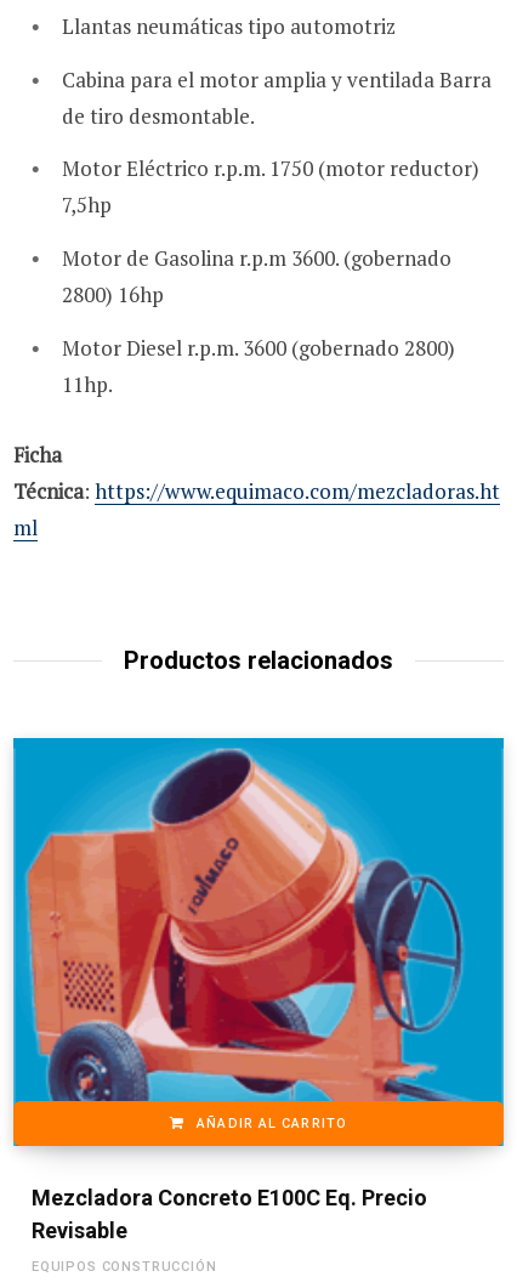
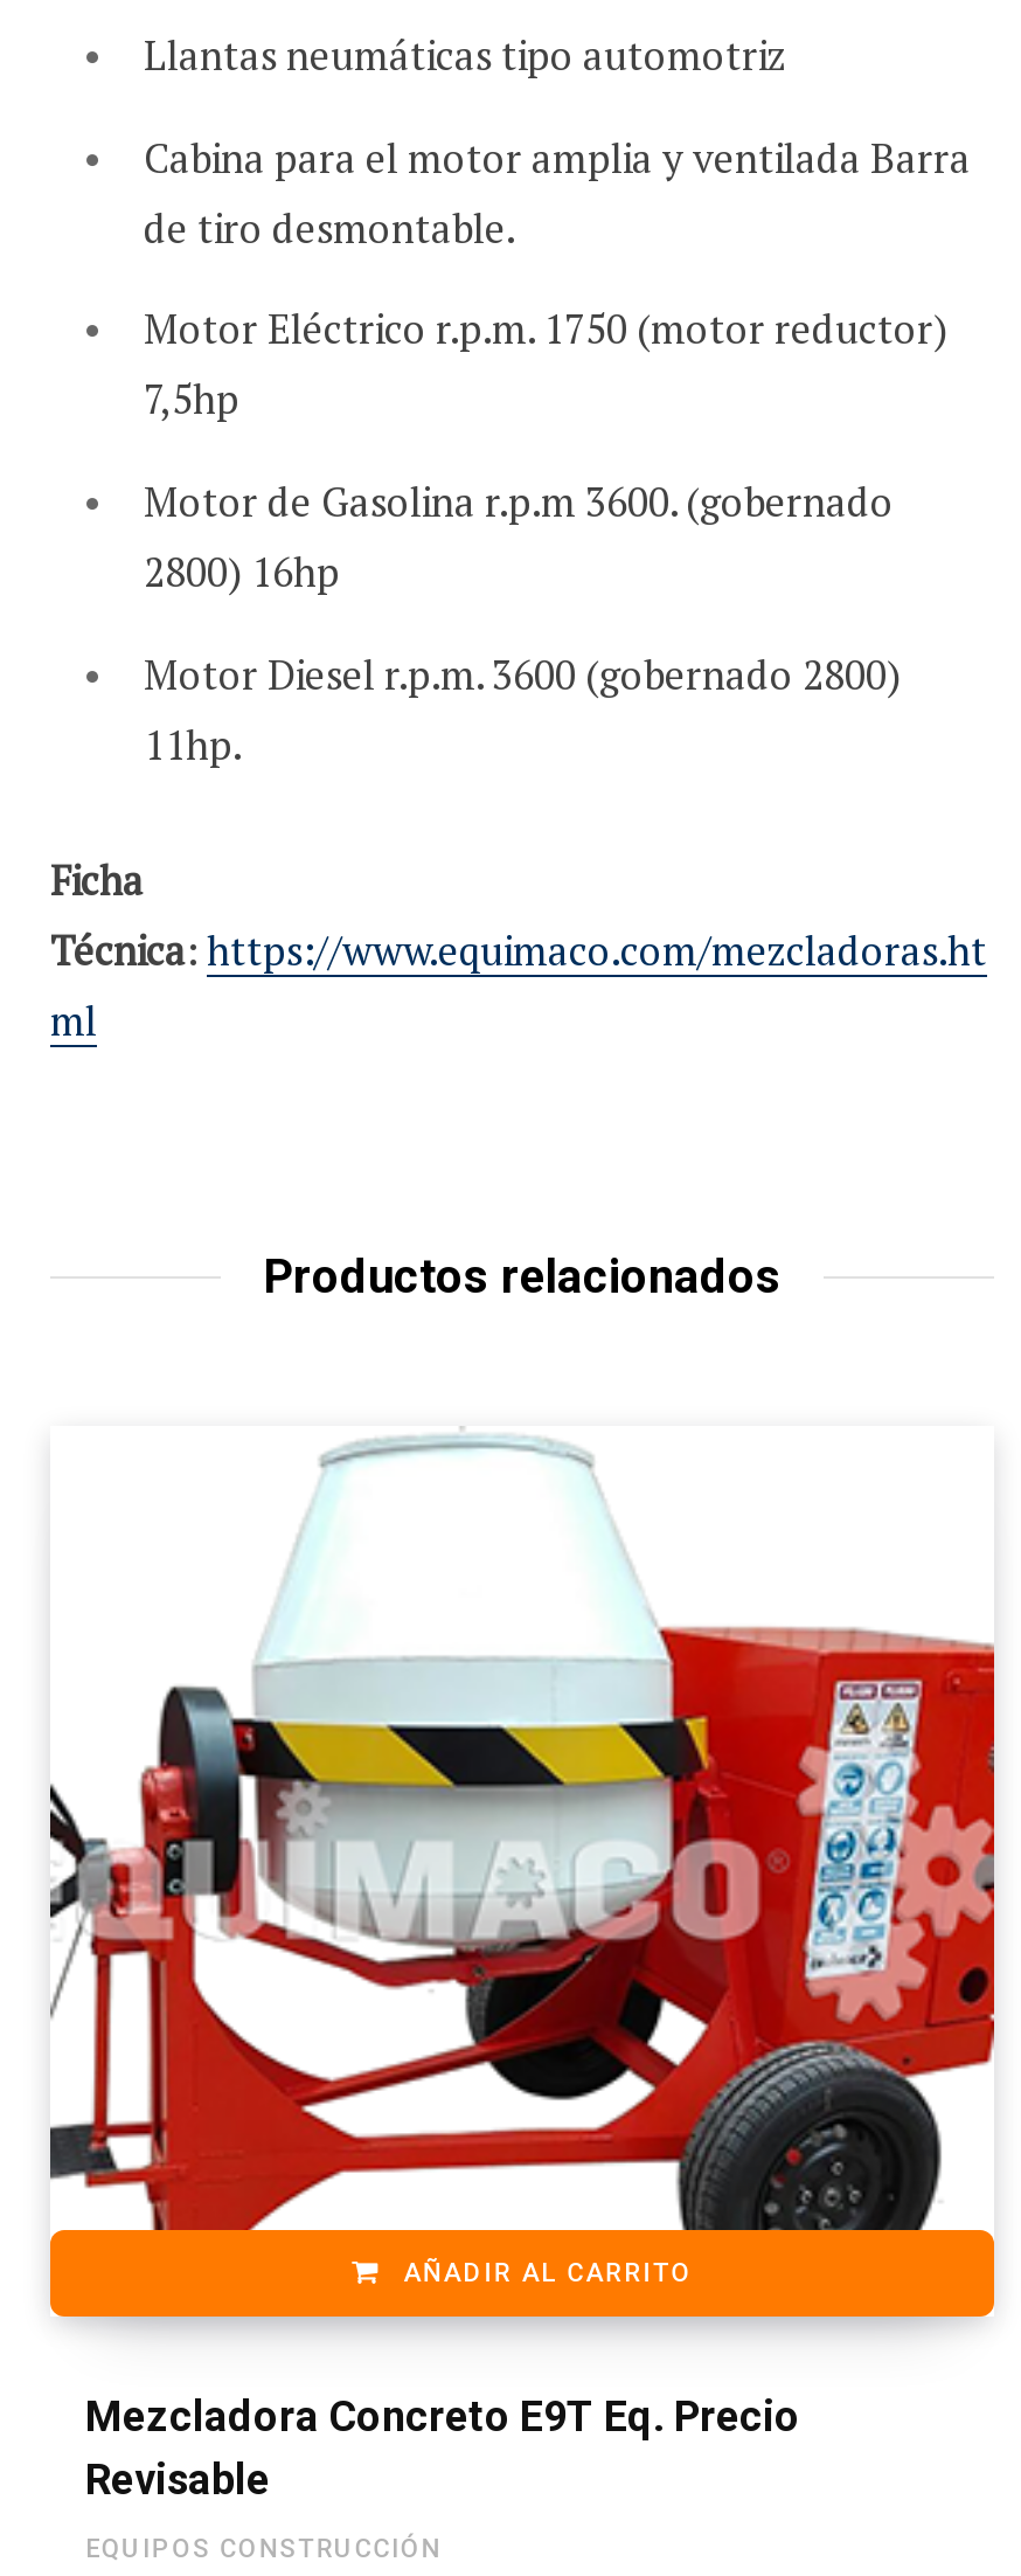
- [image]
+ [image]

- Mezcladora Concreto E100C Eq. Precio
+ Mezcladora Concreto E9T Eq. Precio
